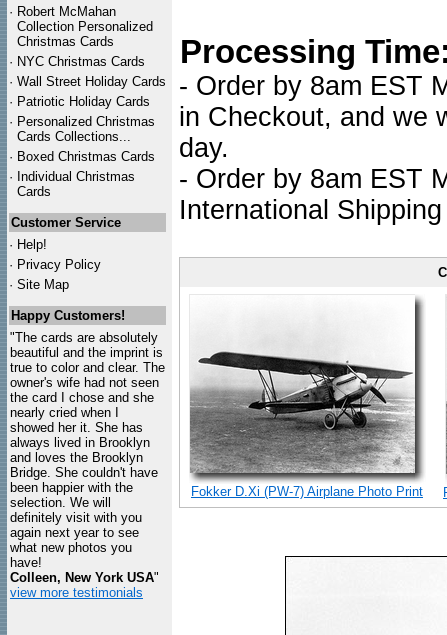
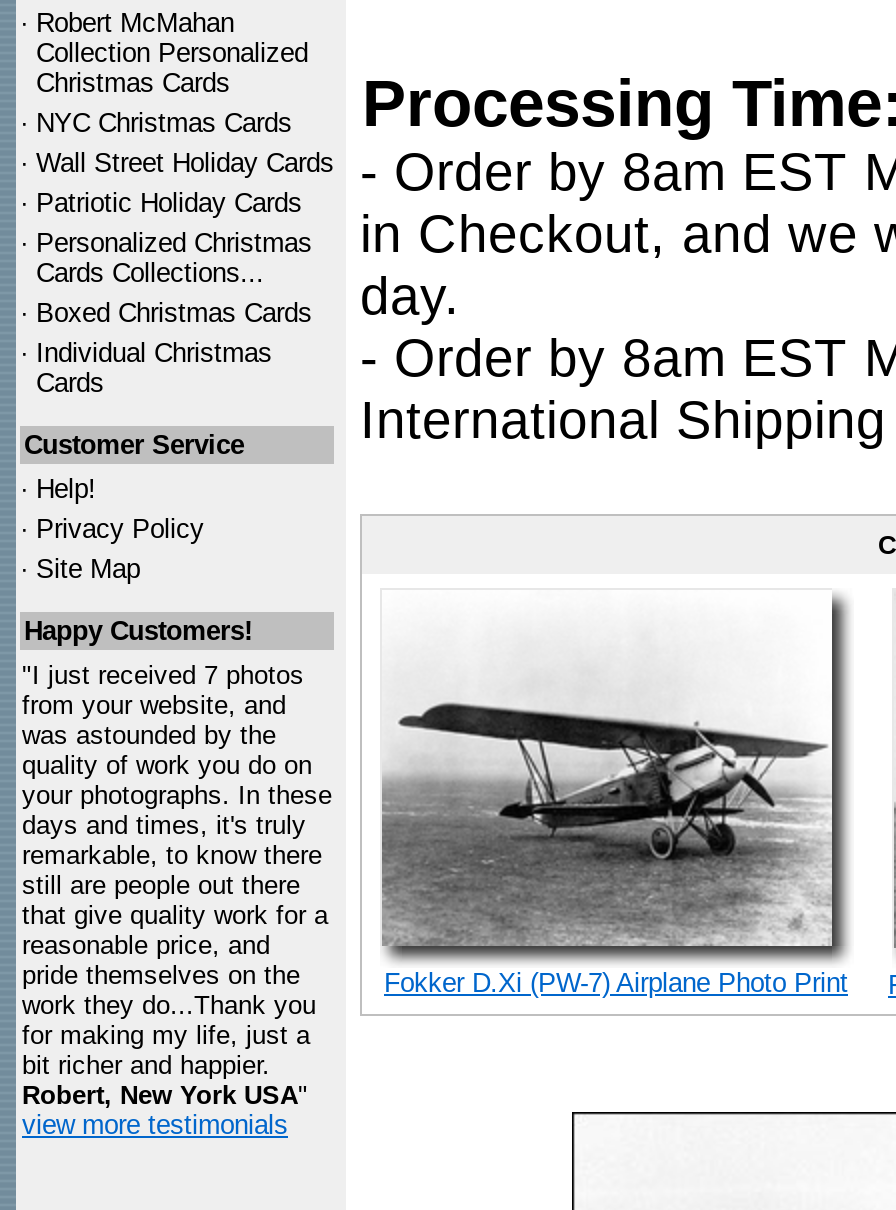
- "The cards are absolutely
- beautiful and the imprint is
- true to color and clear. The
- owner's wife had not seen
- the card I chose and she
- nearly cried when I
- showed her it. She has
- always lived in Brooklyn
- and loves the Brooklyn
- Bridge. She couldn't have
- been happier with the
- selection. We will
- definitely visit with you
- again next year to see
- what new photos you
- have!
- Colleen, New York USA"
+ "I just received 7 photos
+ from your website, and
+ was astounded by the
+ quality of work you do on
+ your photographs. In these
+ days and times, it's truly
+ remarkable, to know there
+ still are people out there
+ that give quality work for a
+ reasonable price, and
+ pride themselves on the
+ work they do...Thank you
+ for making my life, just a
+ bit richer and happier.
+ Robert, New York USA"
